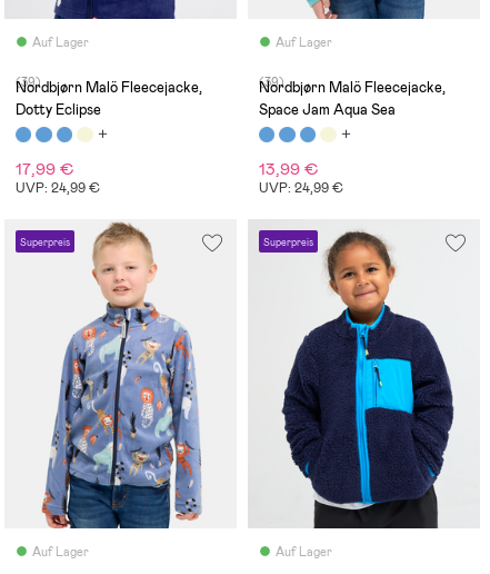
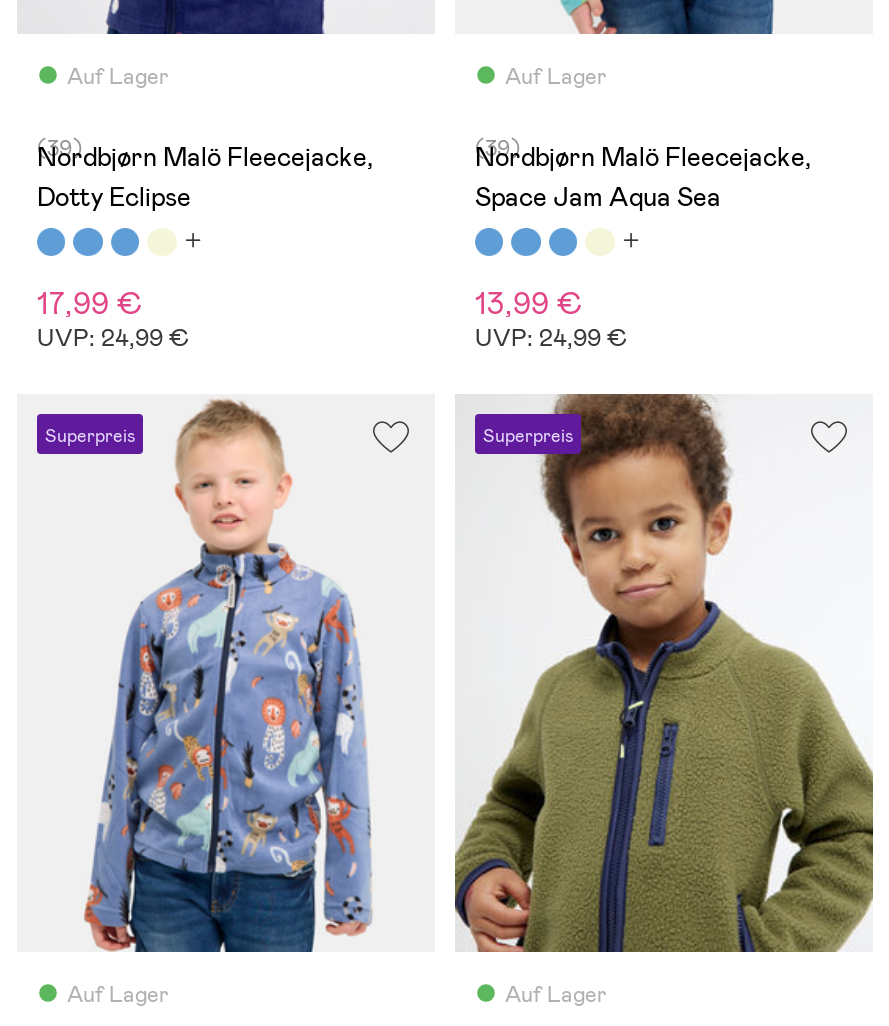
- [image]
+ [image]
